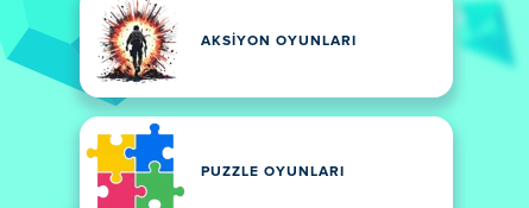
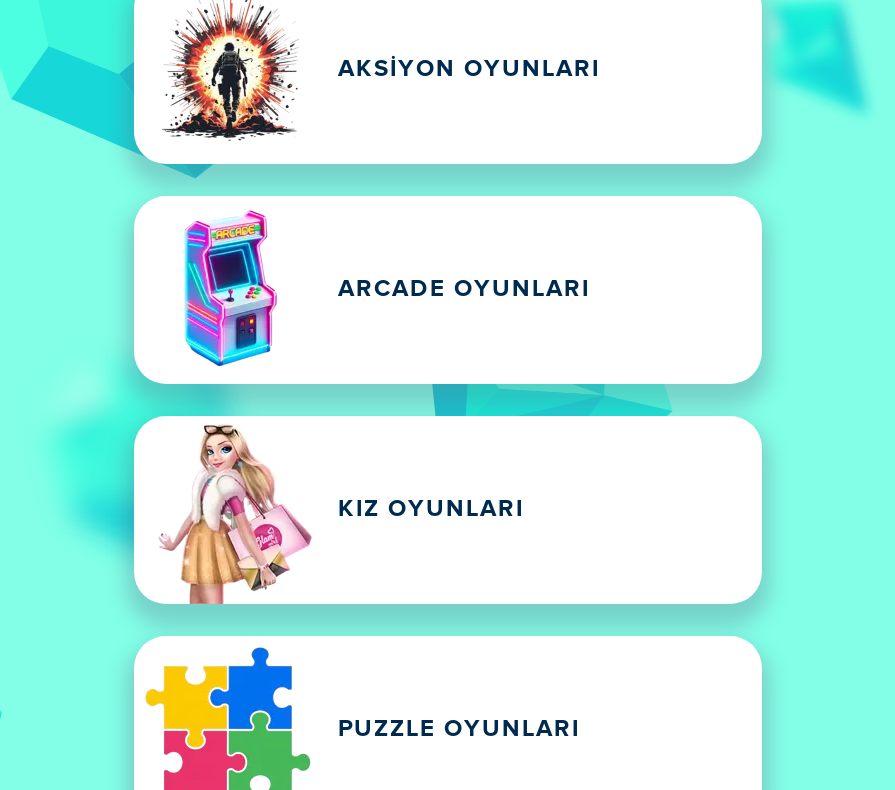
+ [image]
+ ARCADE OYUNLARI

+ KIZ OYUNLARI
